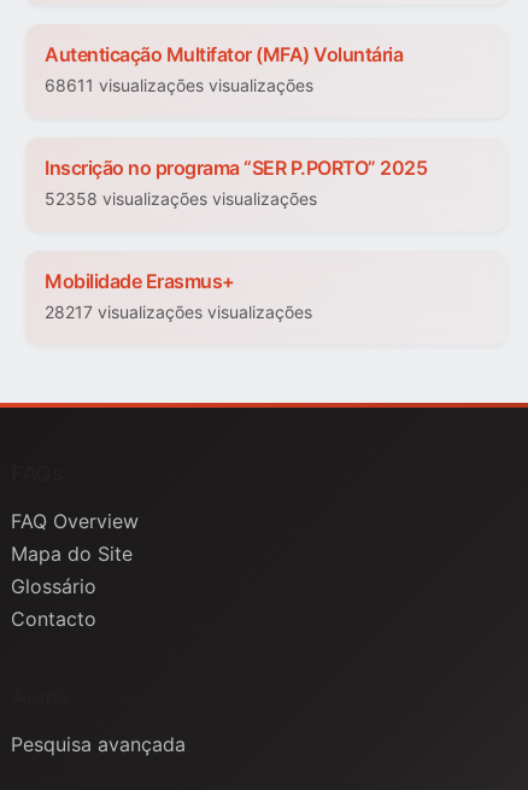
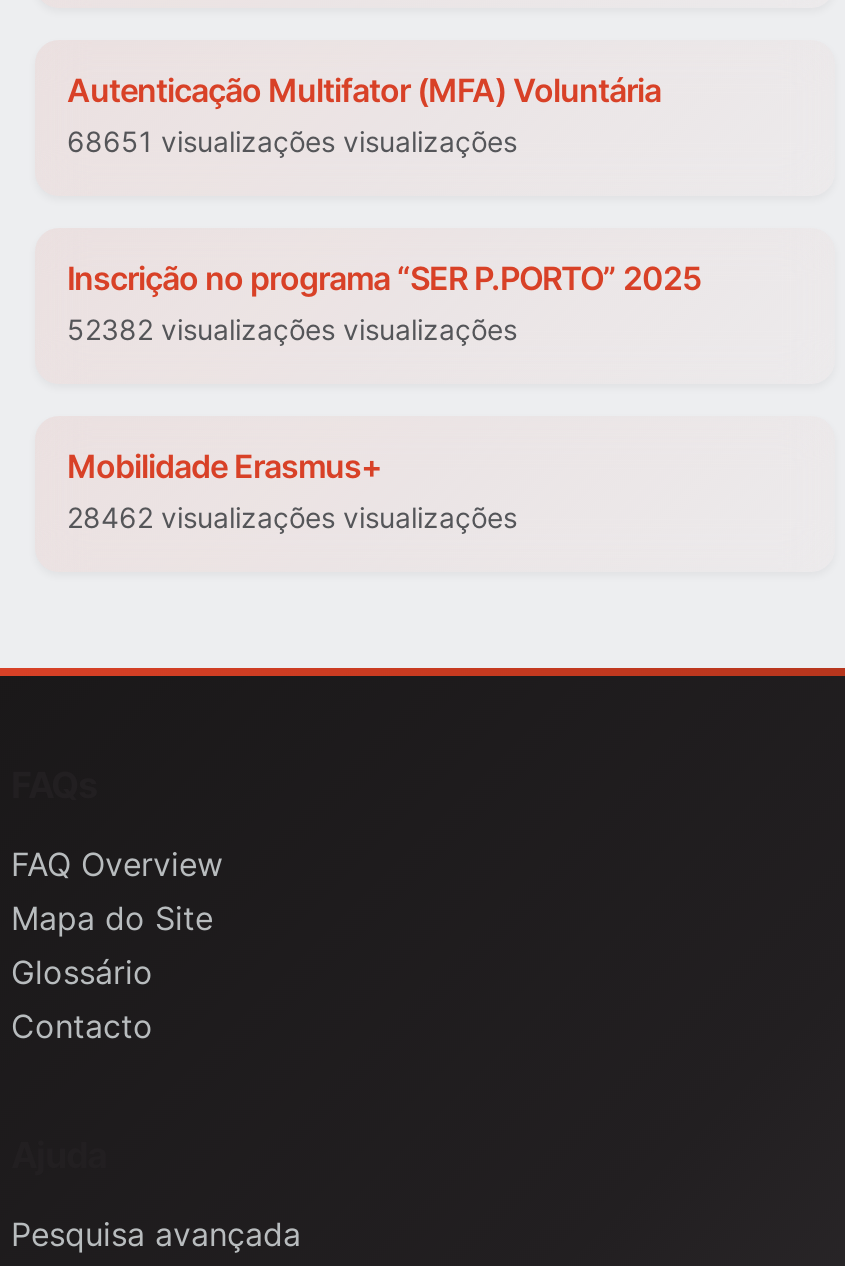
- 68611 visualizações visualizações
+ 68651 visualizações visualizações

- 52358 visualizações visualizações
+ 52382 visualizações visualizações

- 28217 visualizações visualizações
+ 28462 visualizações visualizações
